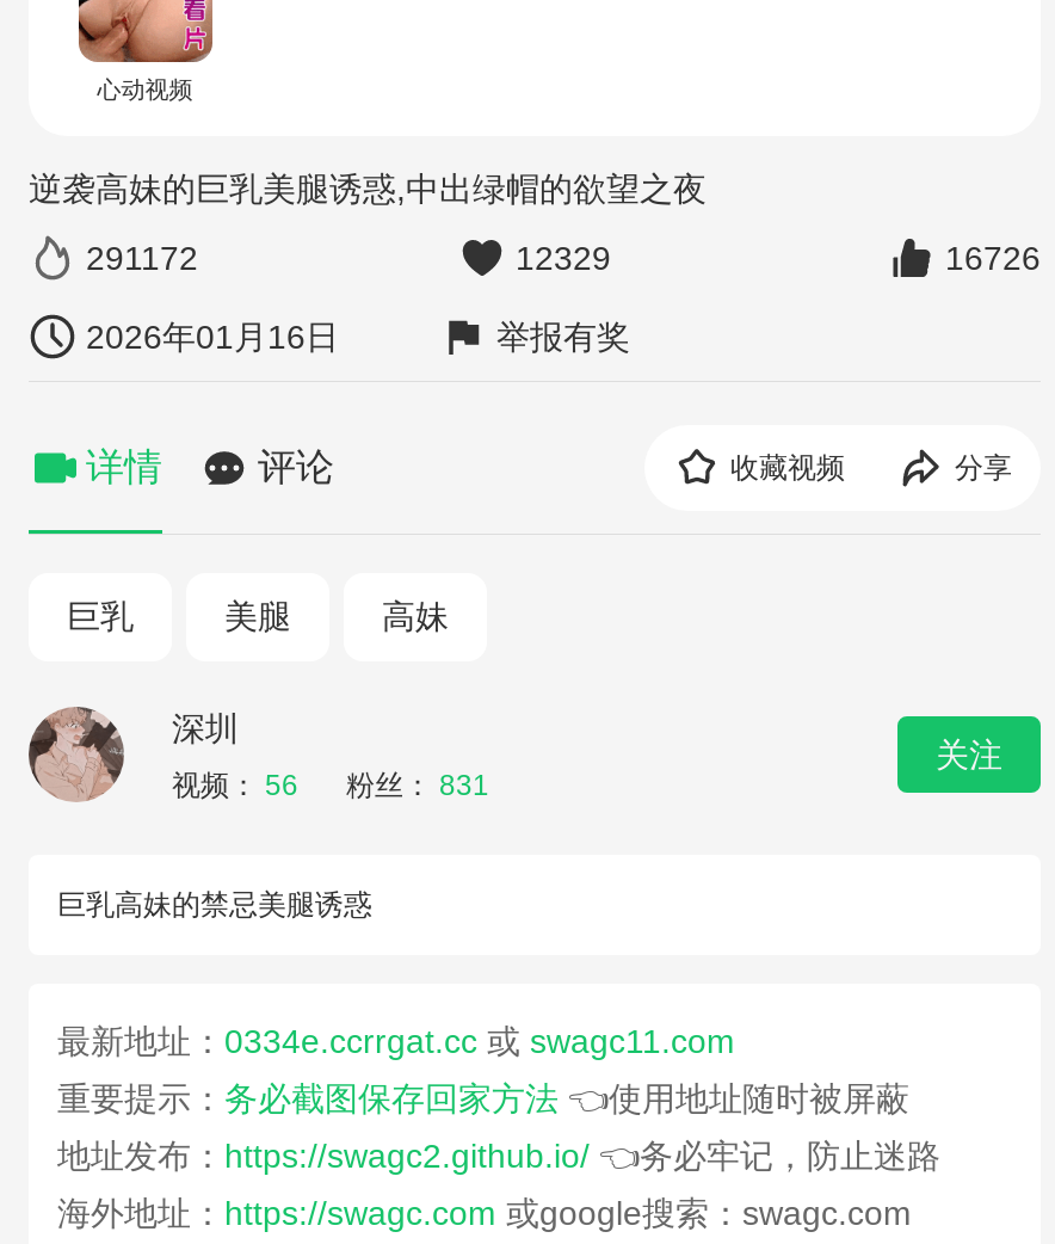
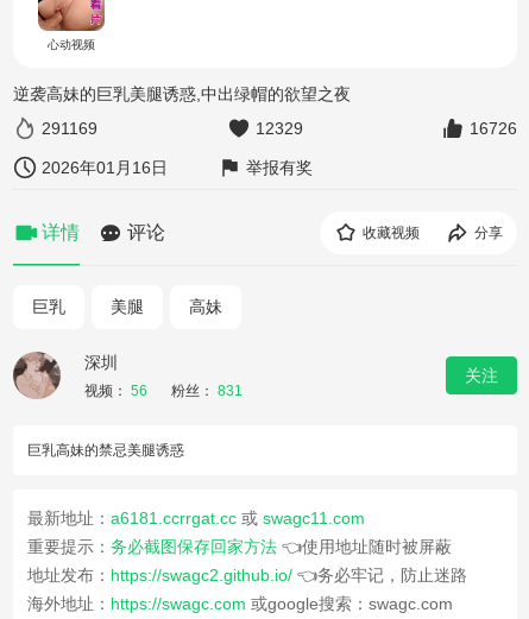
- 291172
+ 291169

- 最新地址：0334e.ccrrgat.cc或swagc11.com
+ 最新地址：a6181.ccrrgat.cc或swagc11.com
